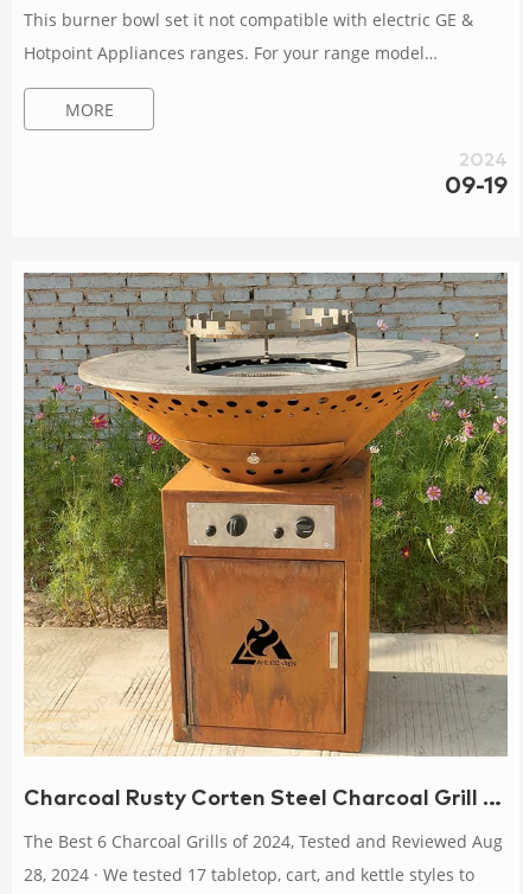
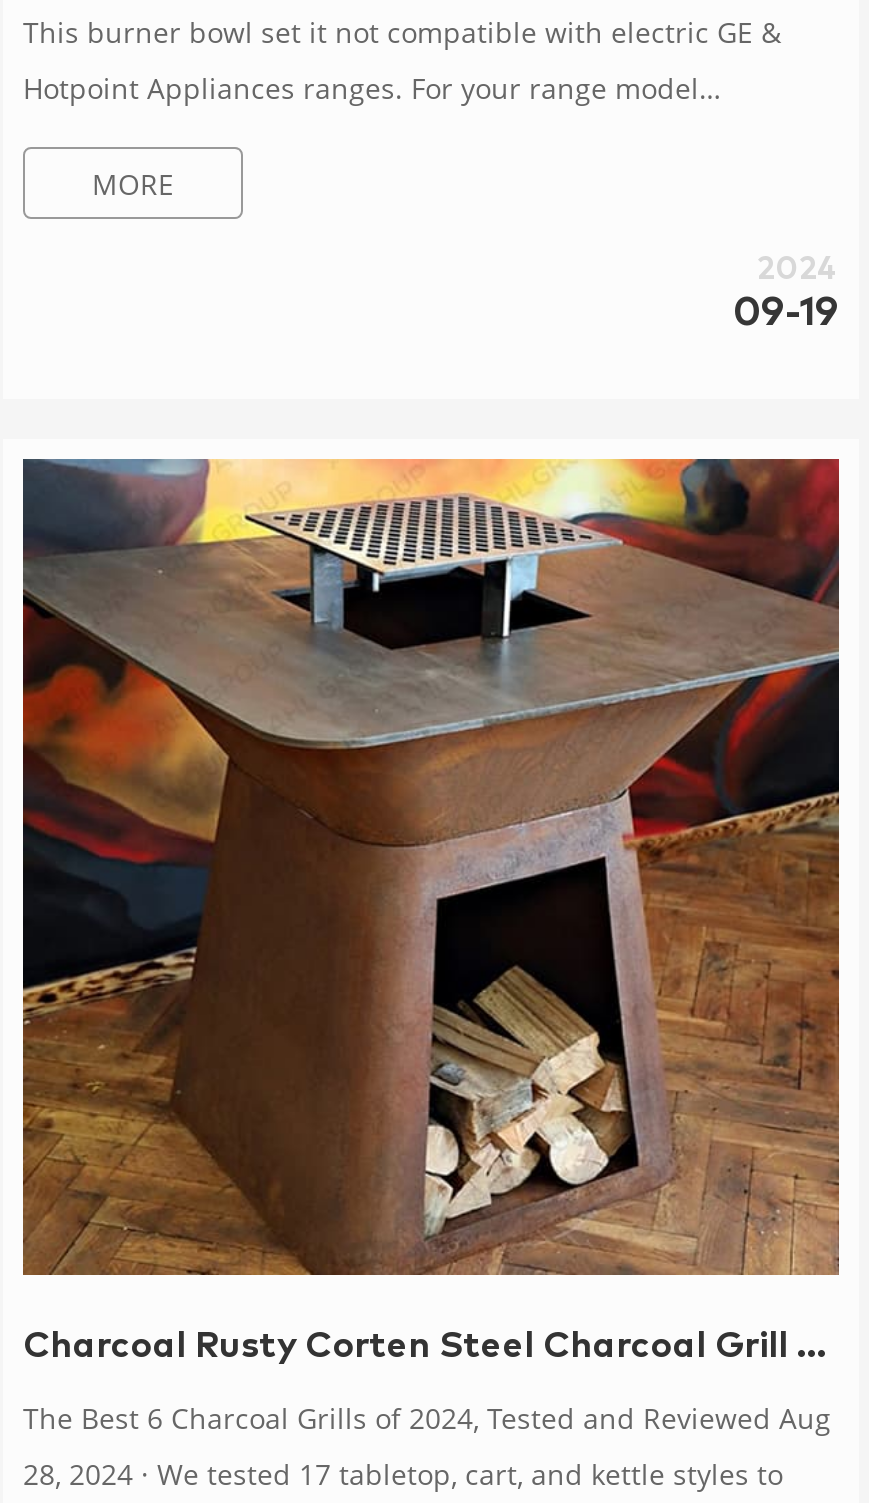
- [image]
+ [image]
